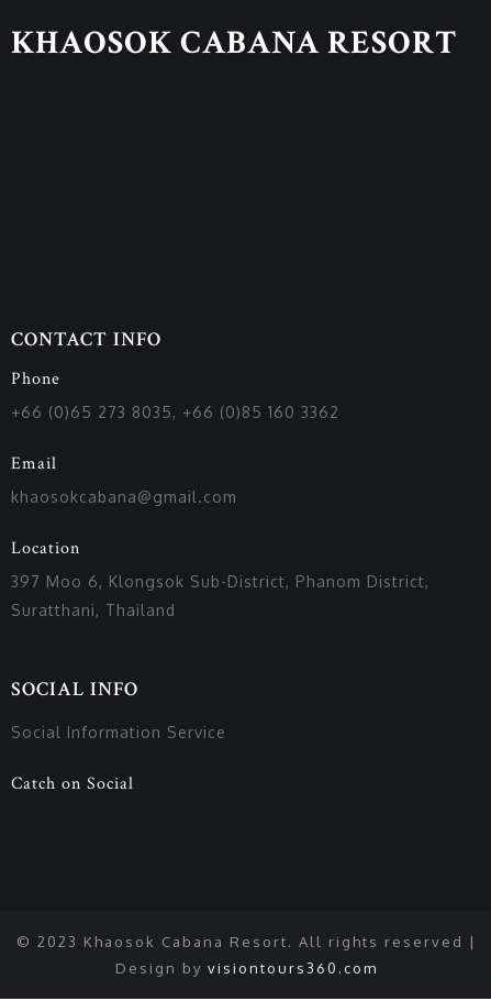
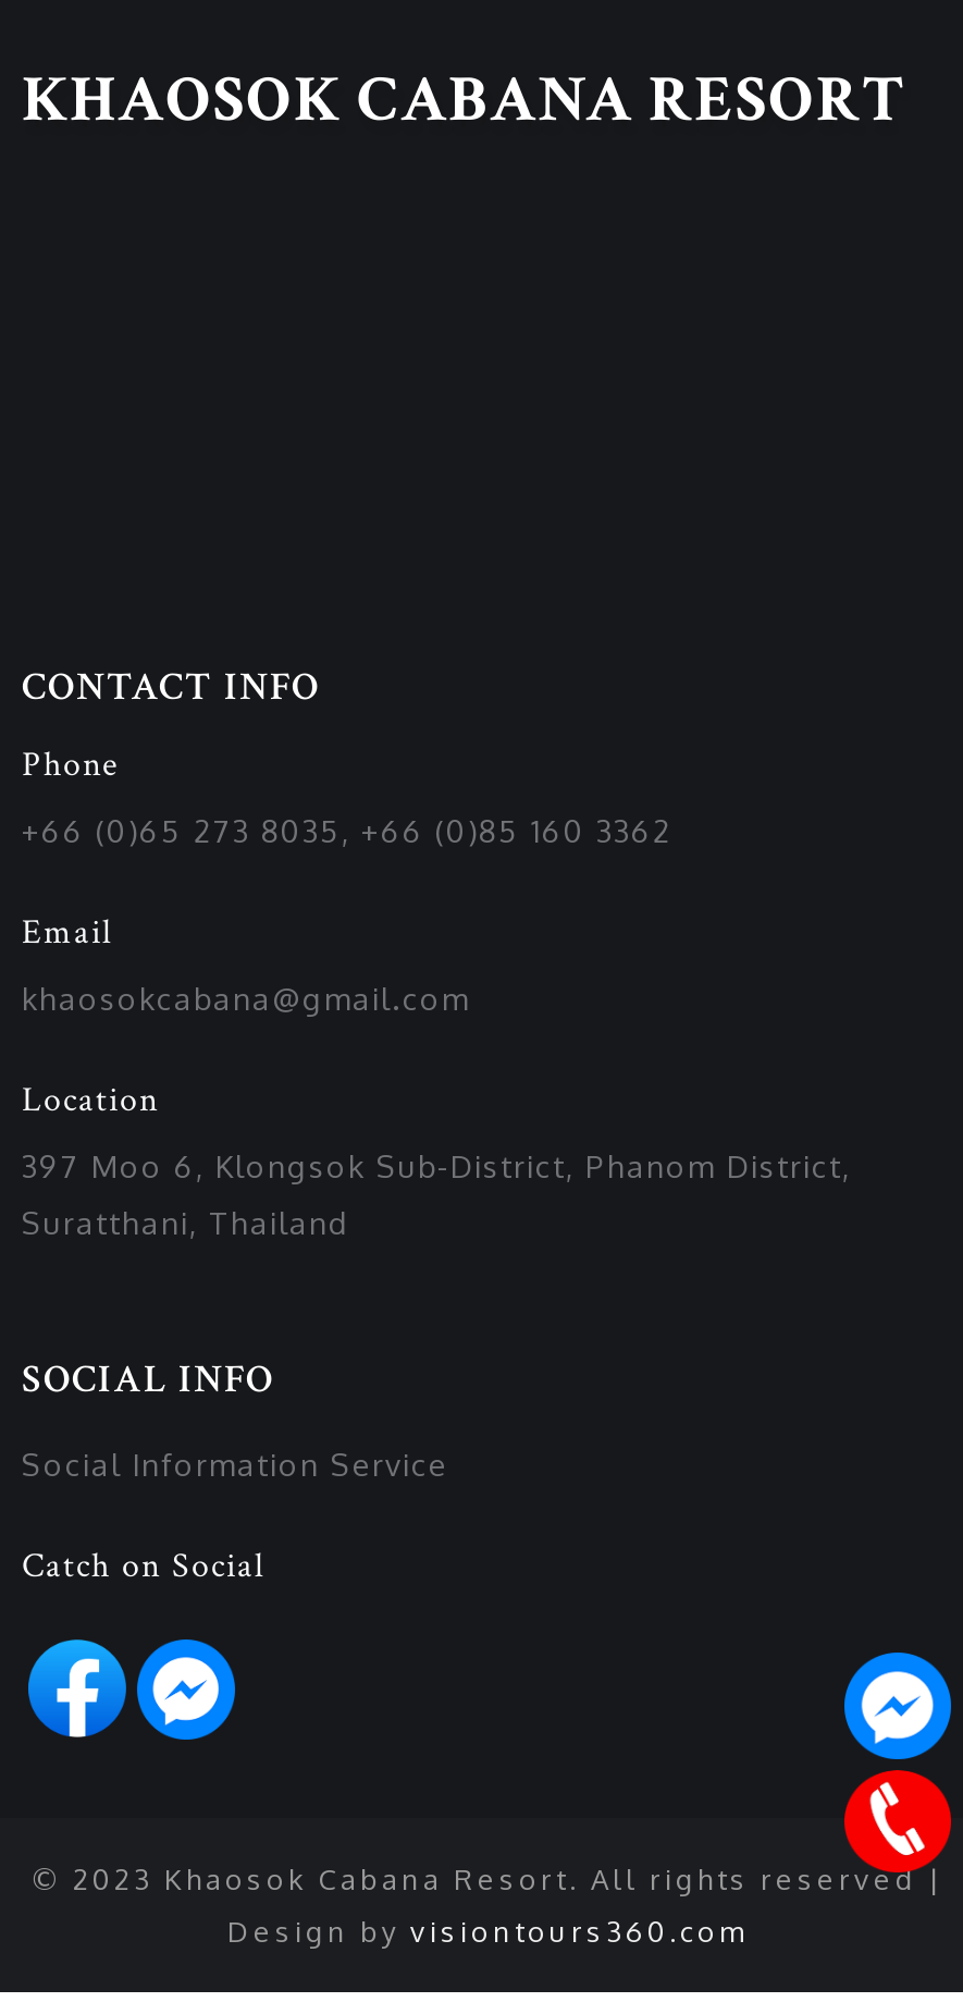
+ [image]

+ [image]
